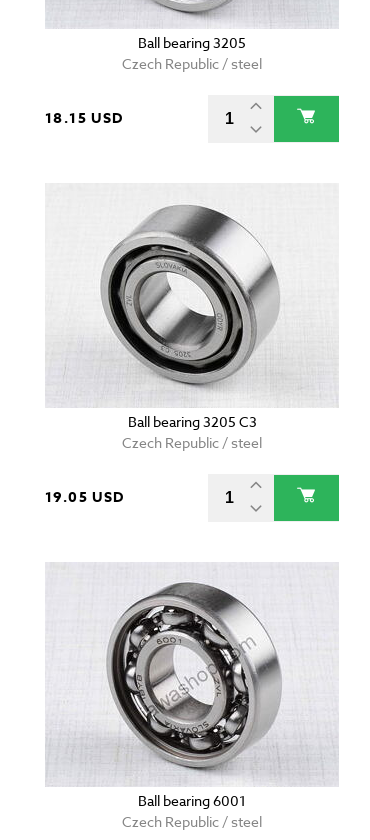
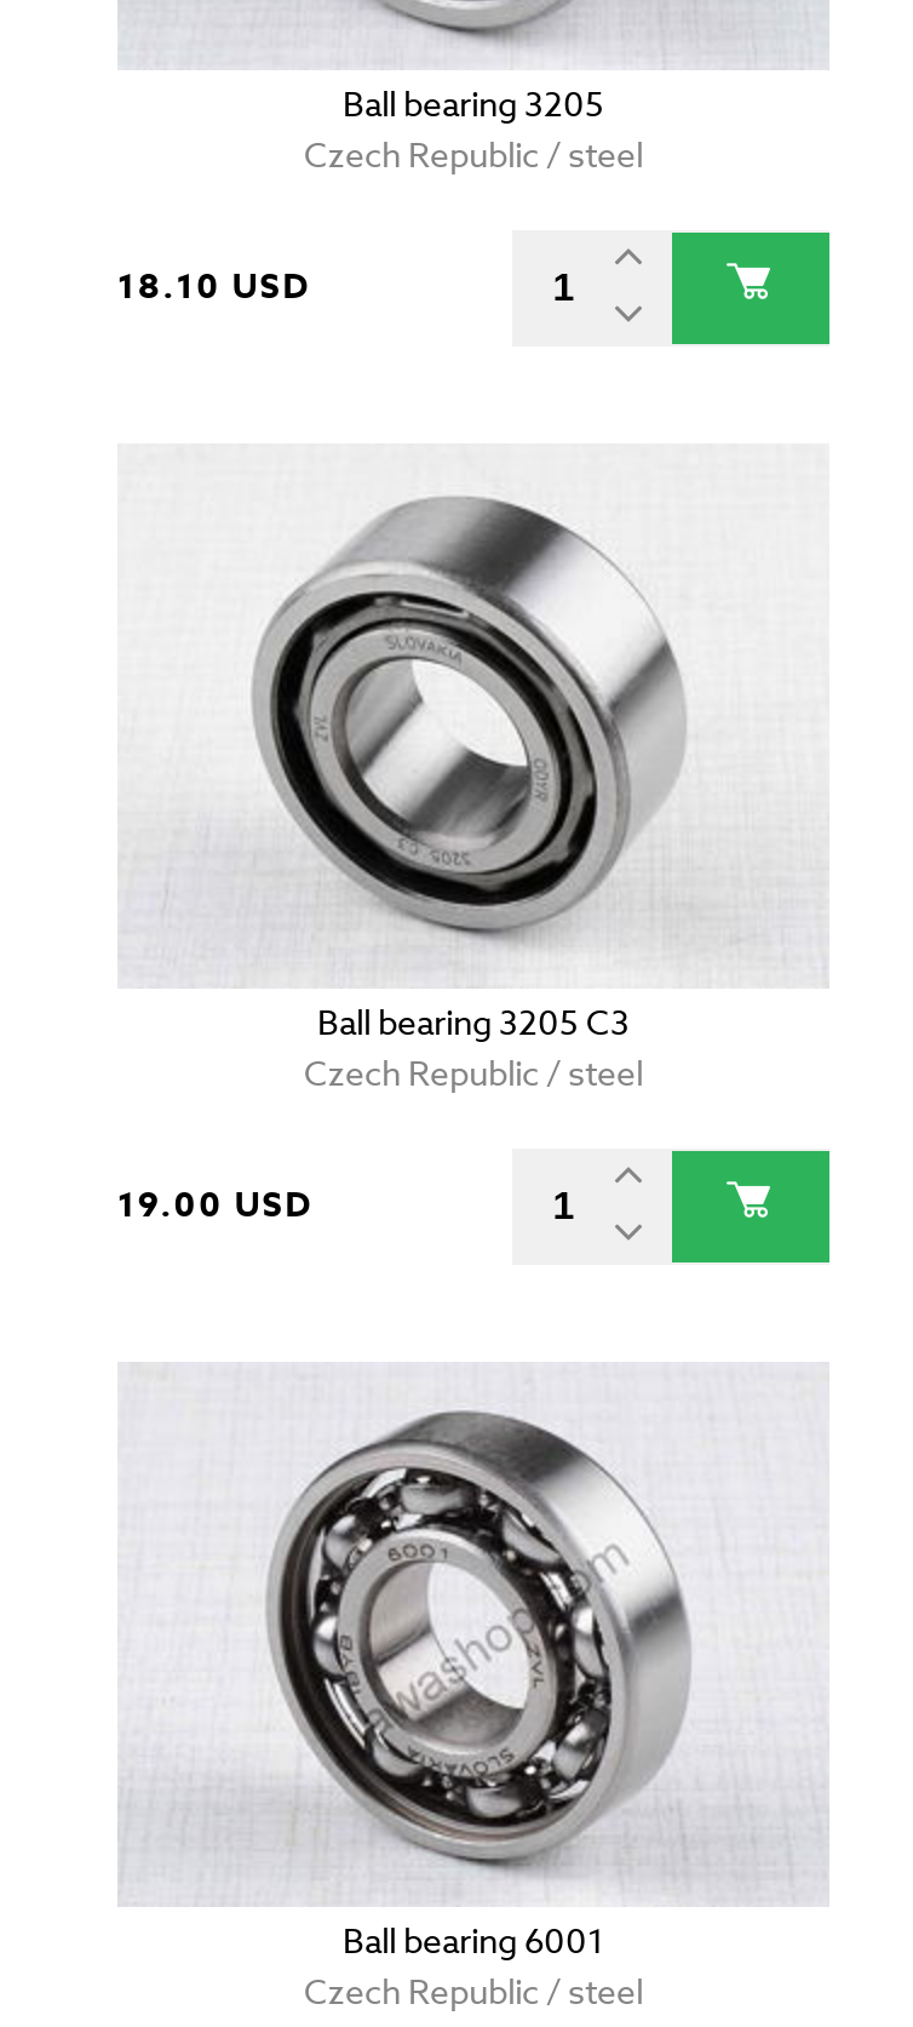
- 18.15 USD
+ 18.10 USD

- 19.05 USD
+ 19.00 USD
